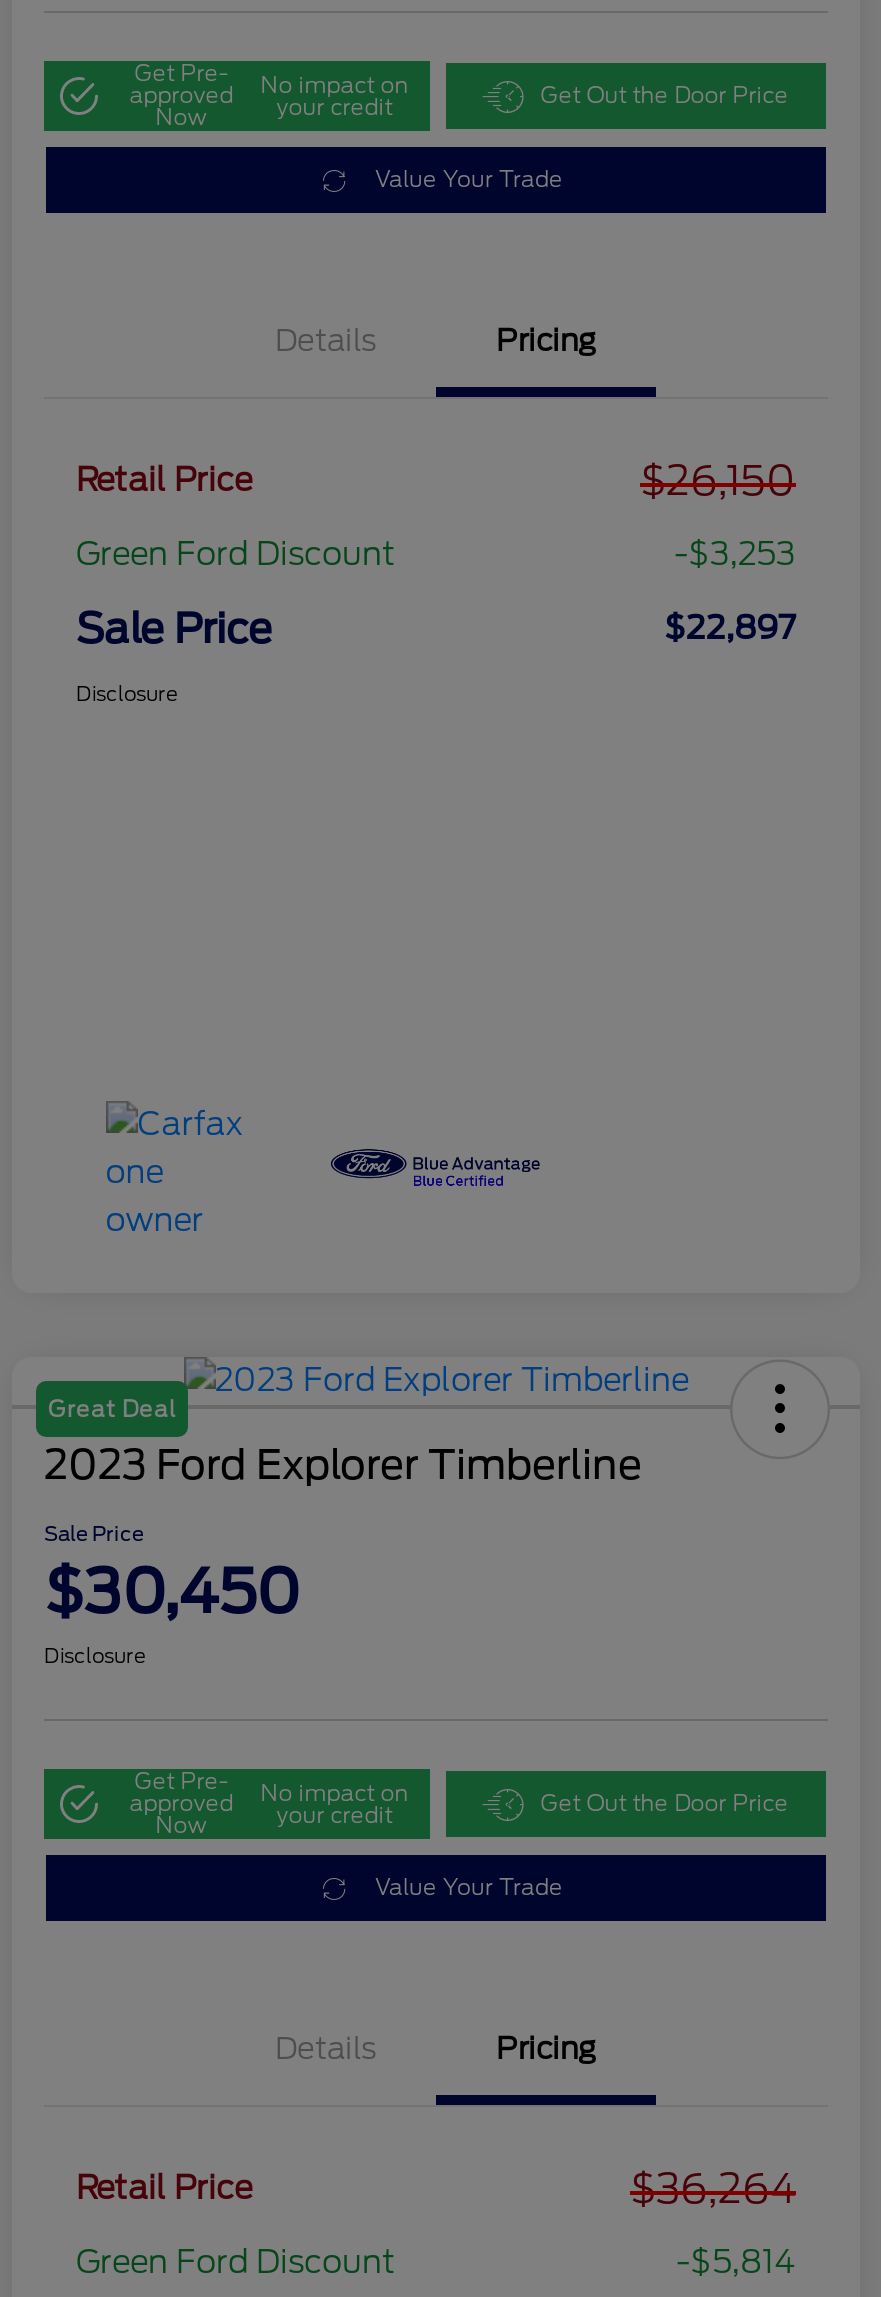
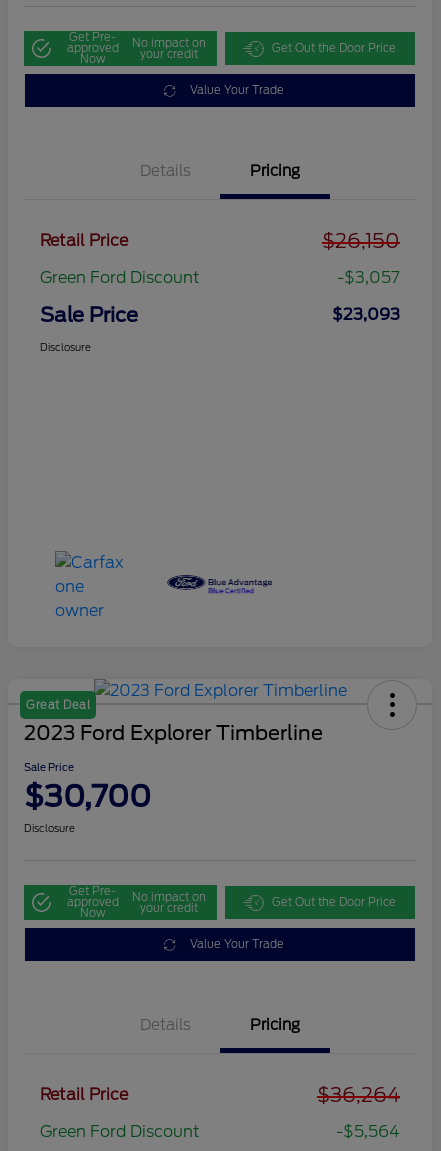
- -$3,253
+ -$3,057

- $22,897
+ $23,093

- $30,450
+ $30,700

- -$5,814
+ -$5,564
